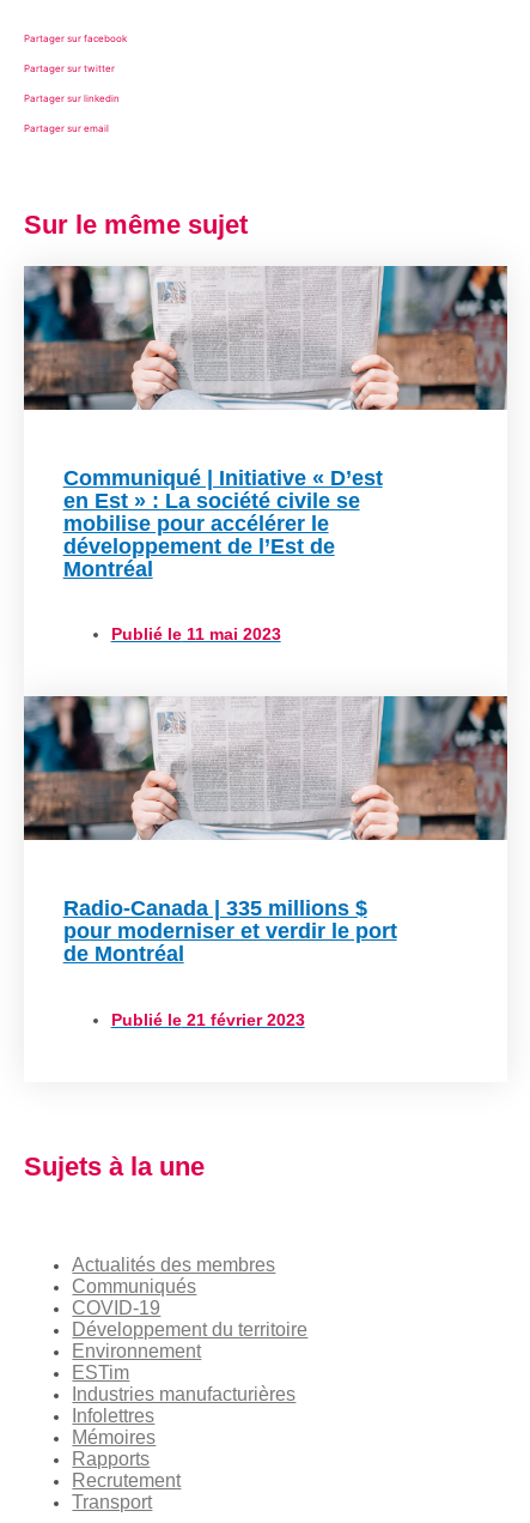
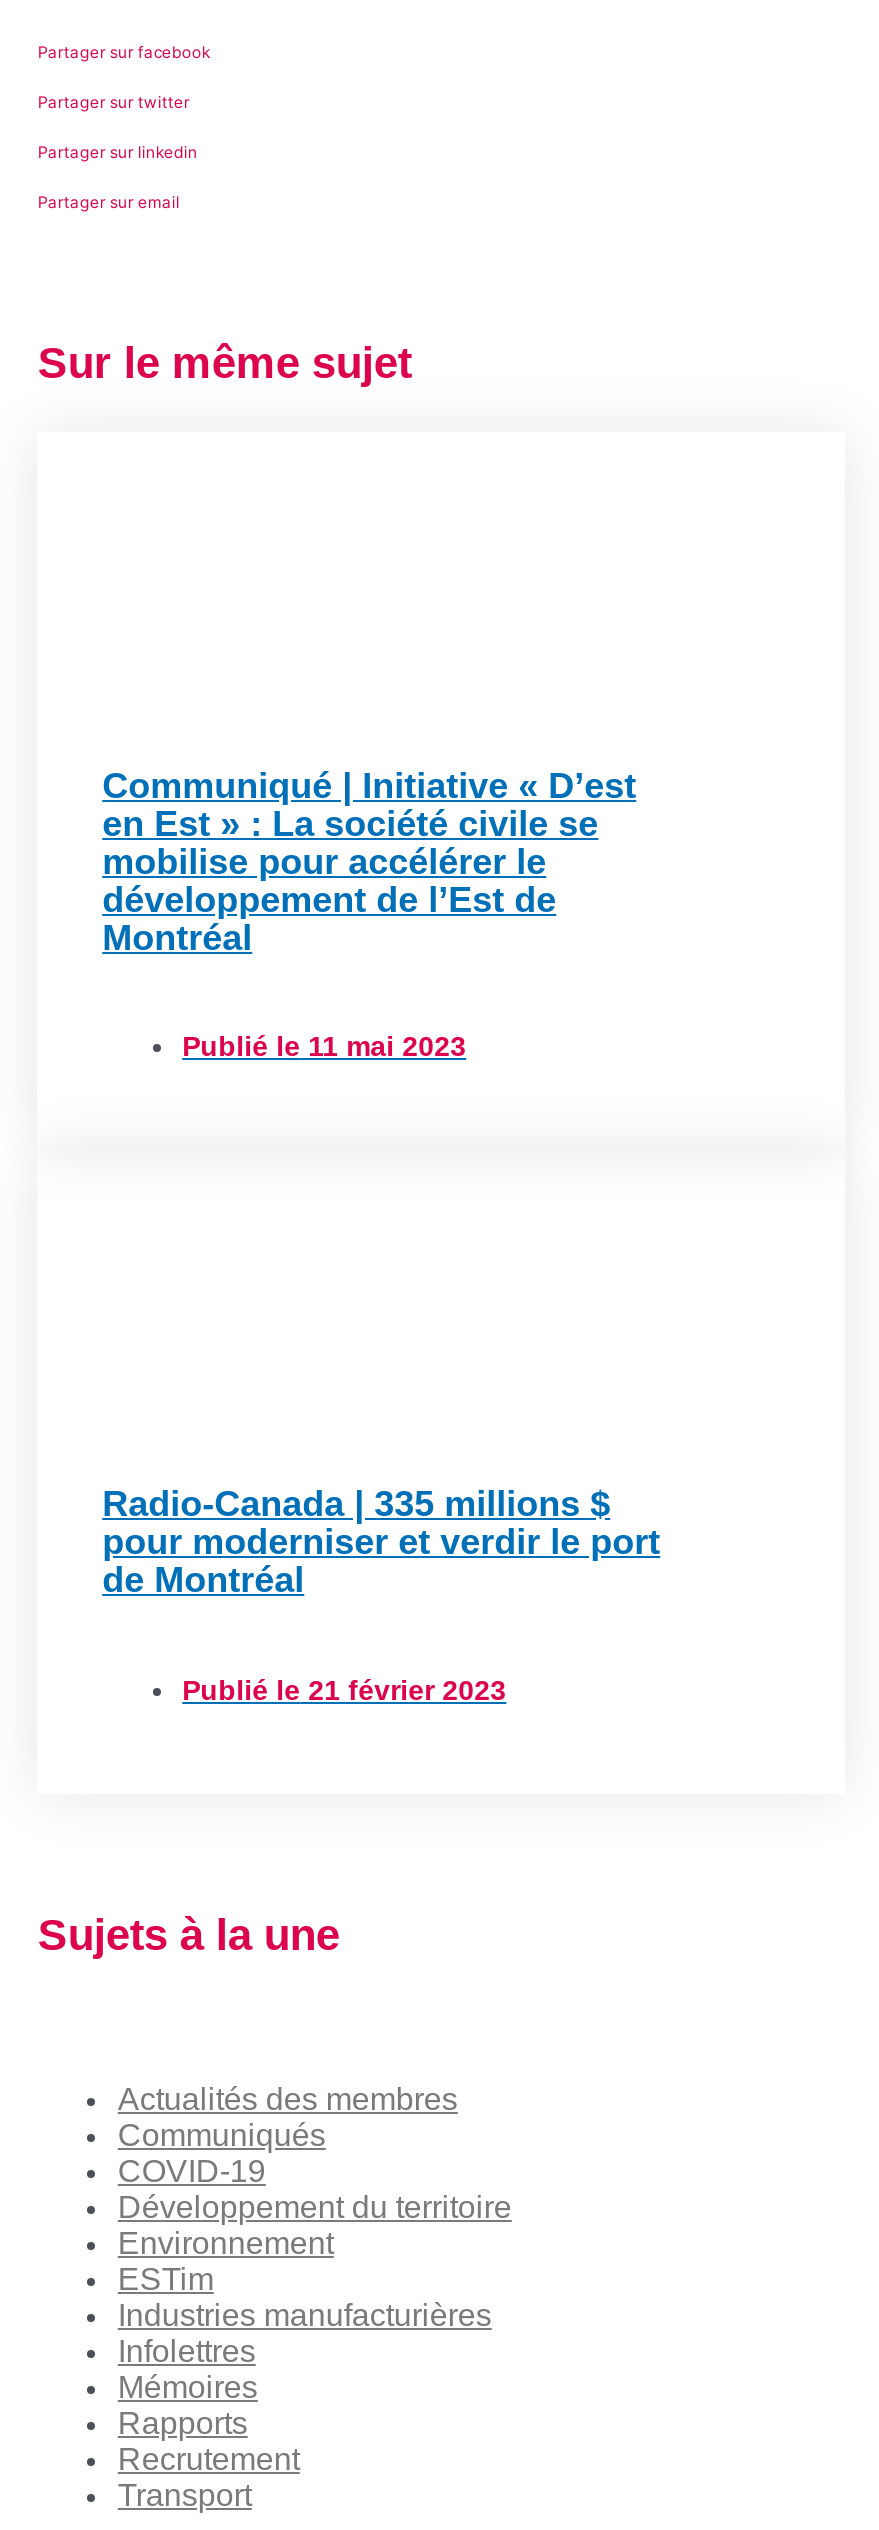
- [image]

- [image]
